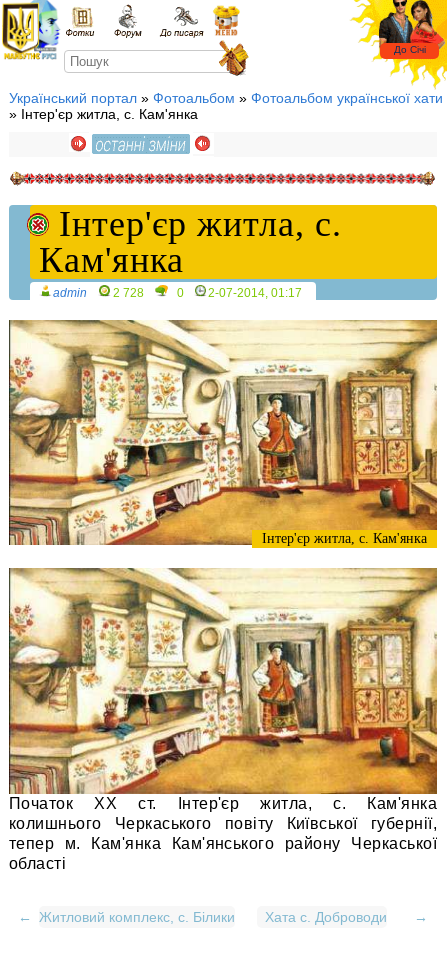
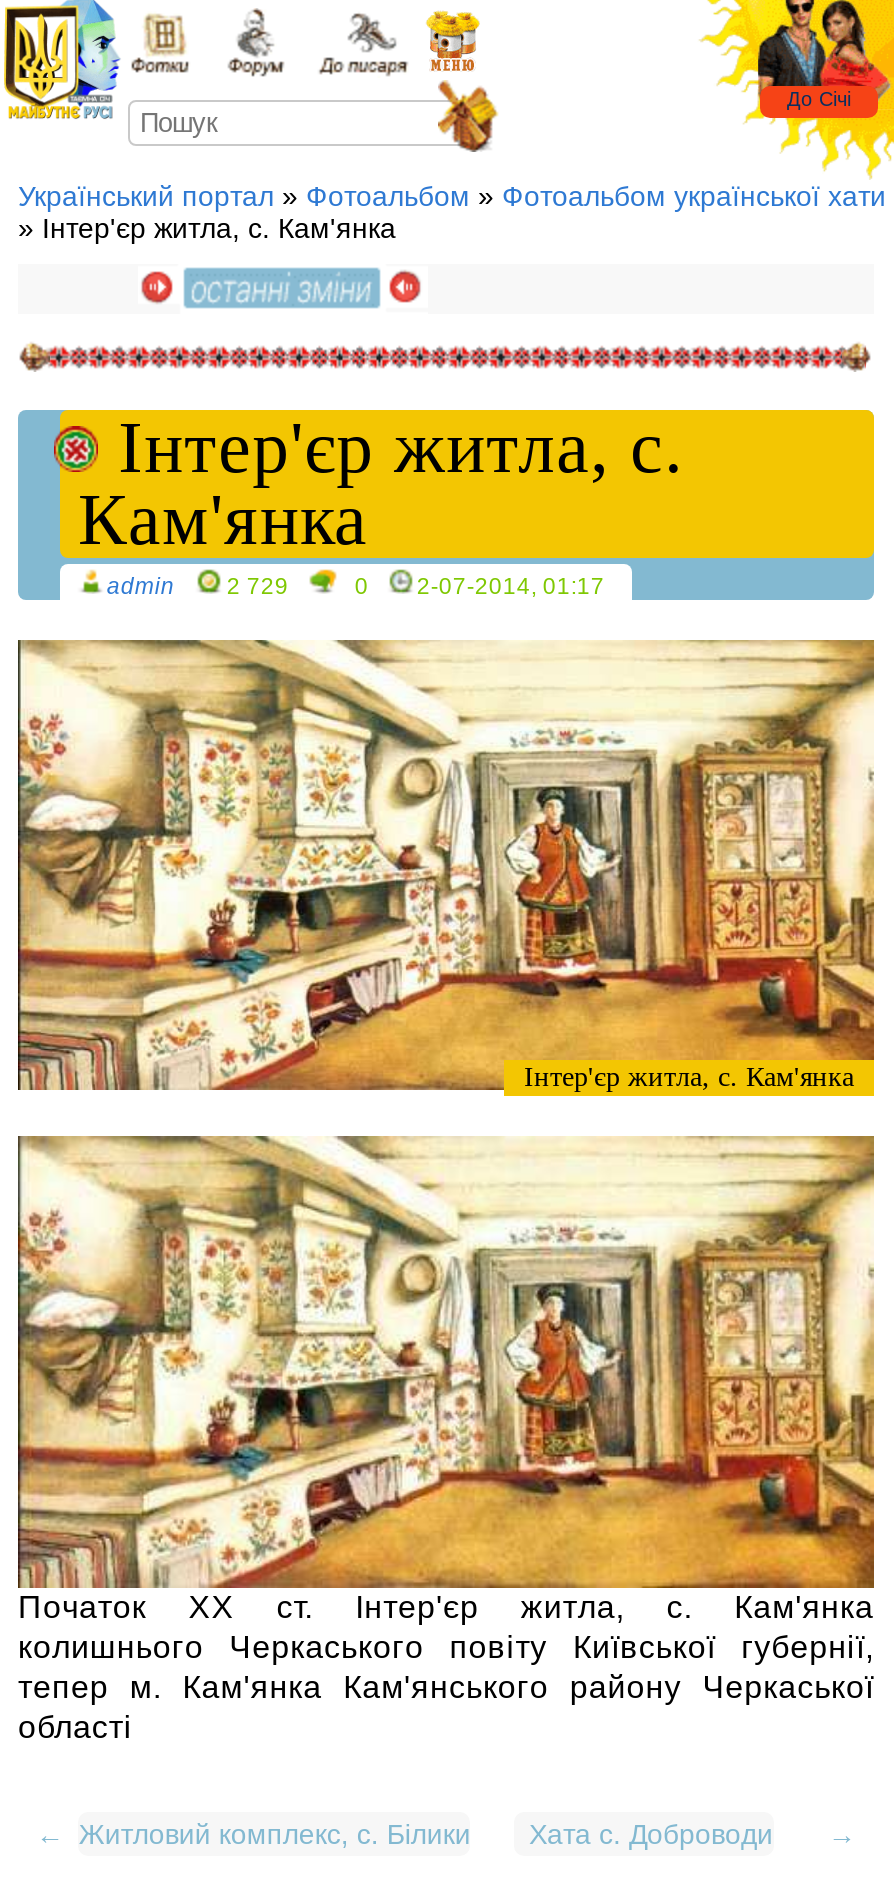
- admin 2 728 0 2-07-2014, 01:17
+ admin 2 729 0 2-07-2014, 01:17
